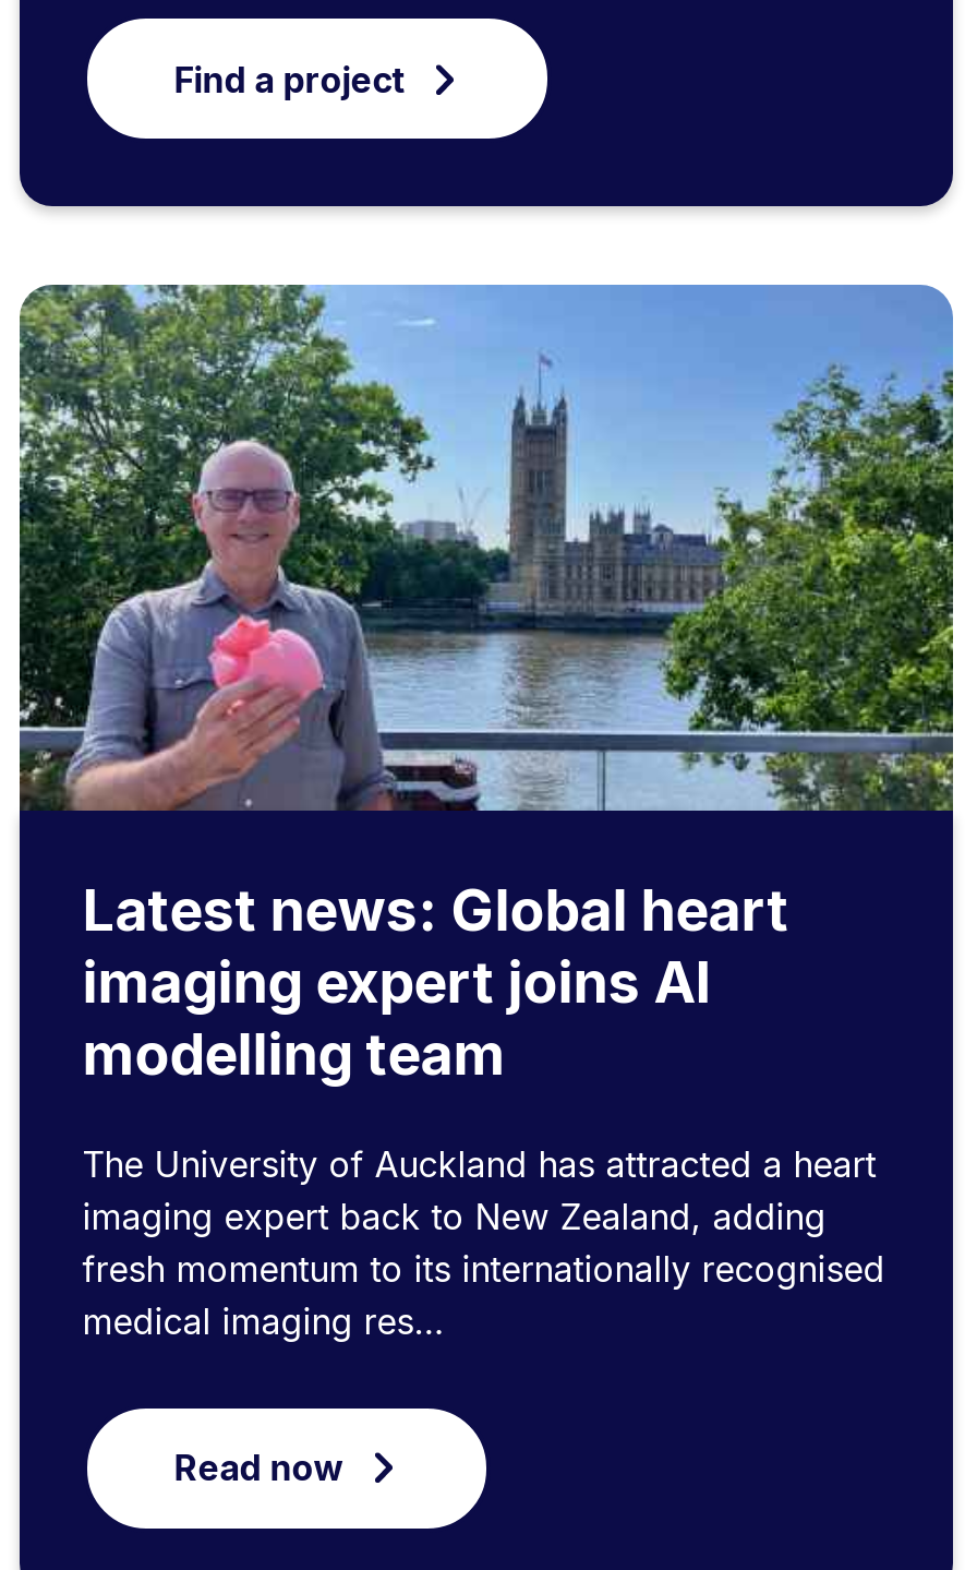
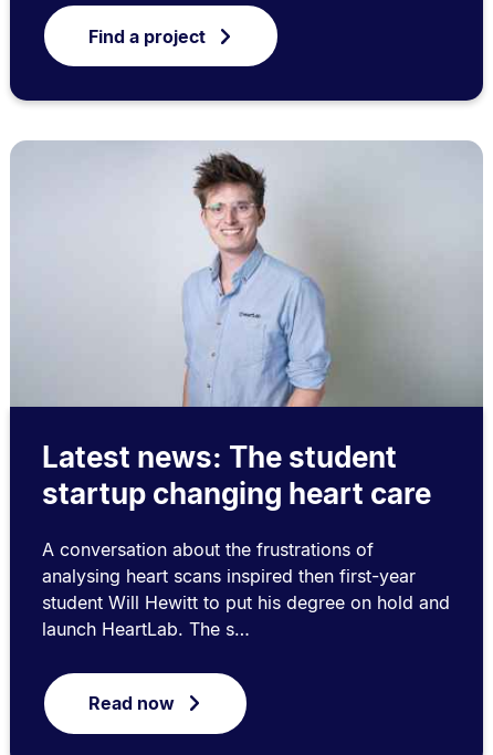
- [image]
- Latest news: Global heart
- imaging expert joins AI
- modelling team
+ [image]
+ Latest news: The student
+ startup changing heart care

- The University of Auckland has attracted a heart
- imaging expert back to New Zealand, adding
- fresh momentum to its internationally recognised
- medical imaging res…
+ A conversation about the frustrations of
+ analysing heart scans inspired then first-year
+ student Will Hewitt to put his degree on hold and
+ launch HeartLab. The s…
